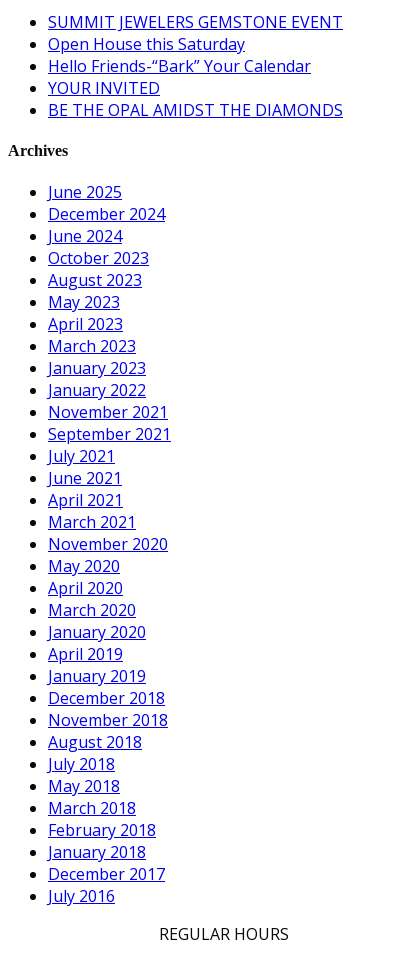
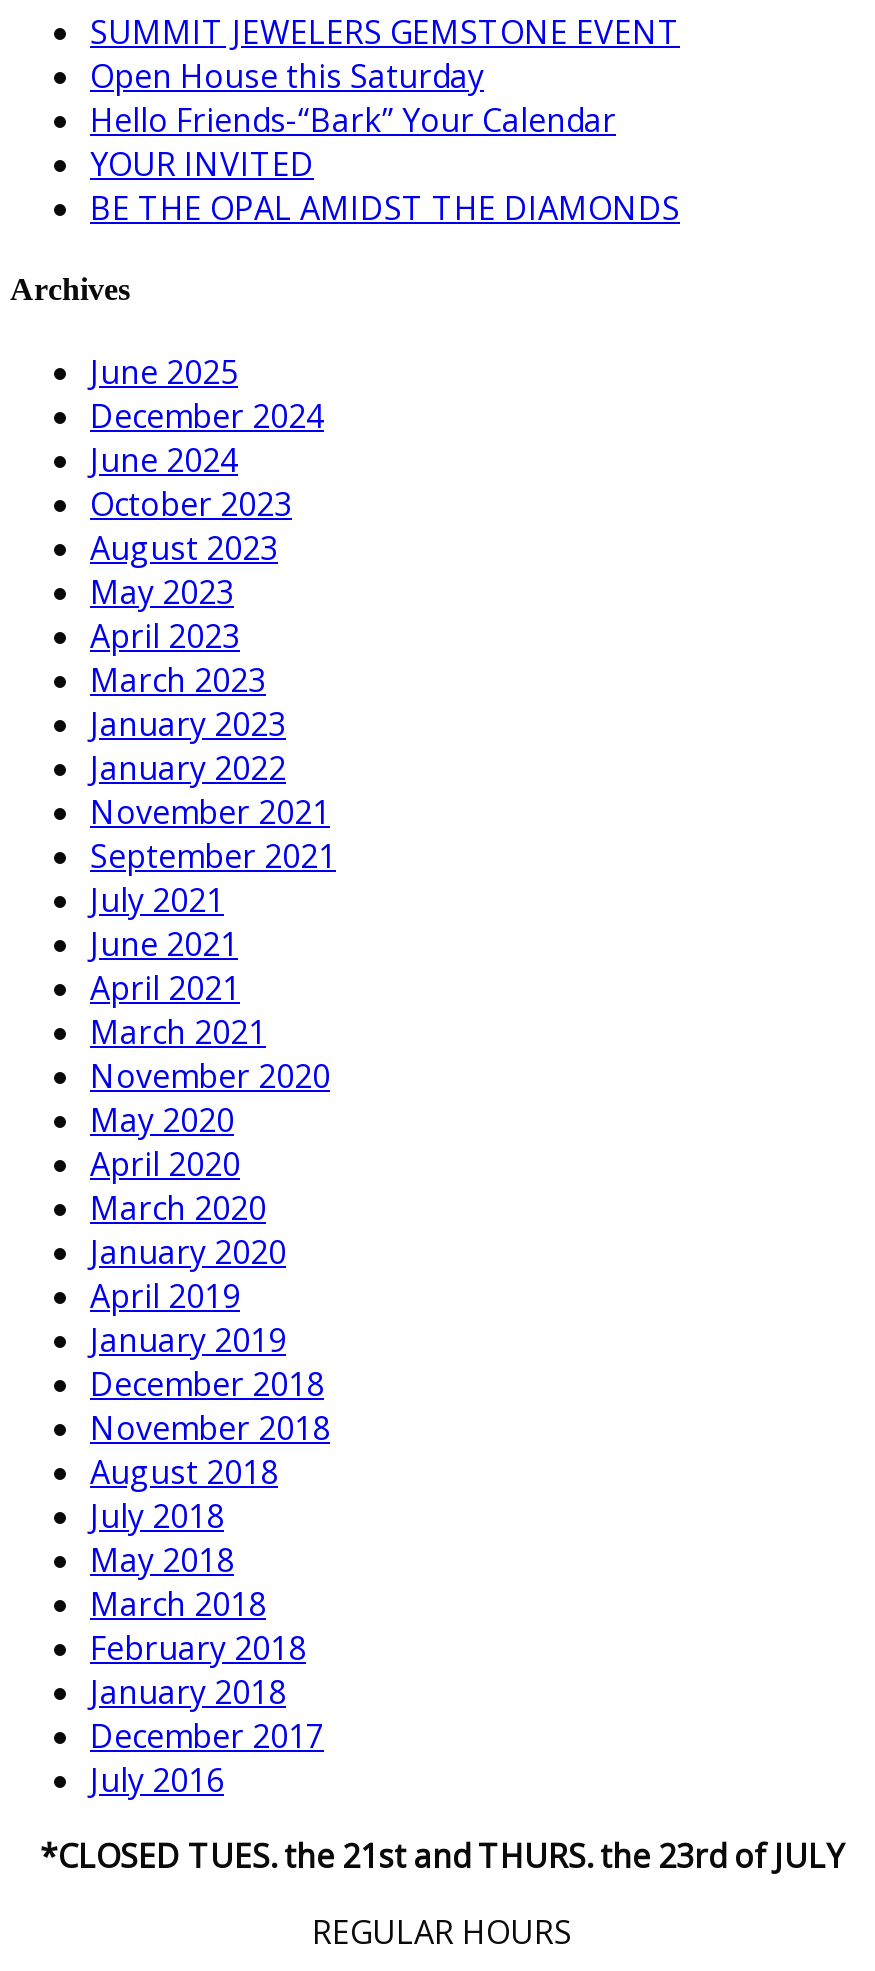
+ *CLOSED TUES. the 21st and THURS. the 23rd of JULY
